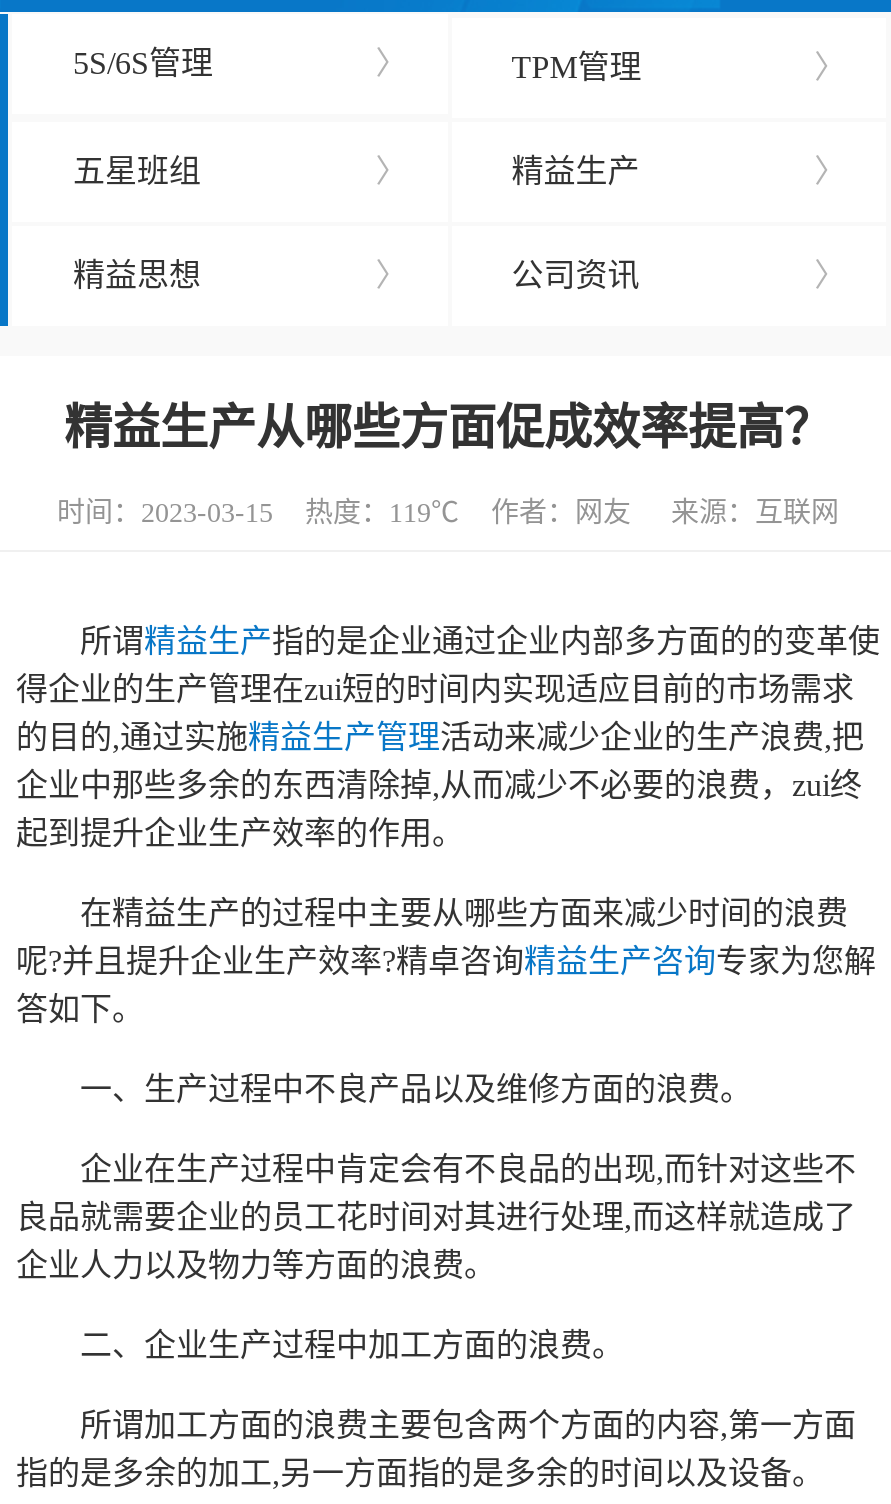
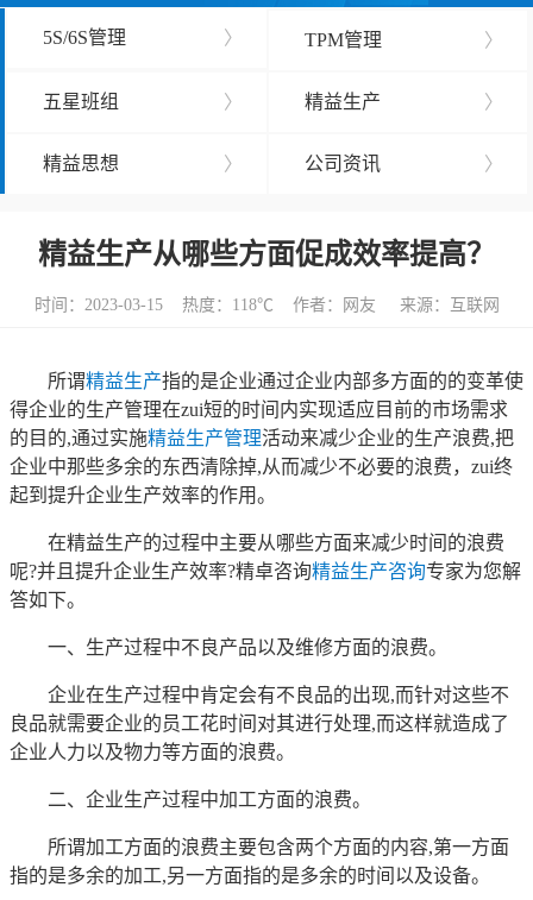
- 时间：2023-03-15 热度：119℃ 作者：网友 来源：互联网
+ 时间：2023-03-15 热度：118℃ 作者：网友 来源：互联网
